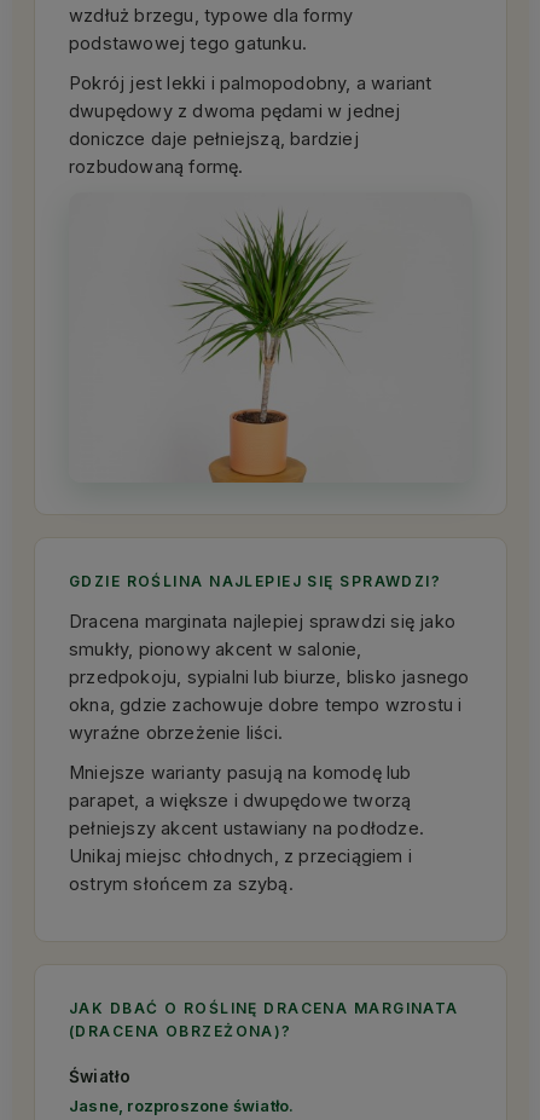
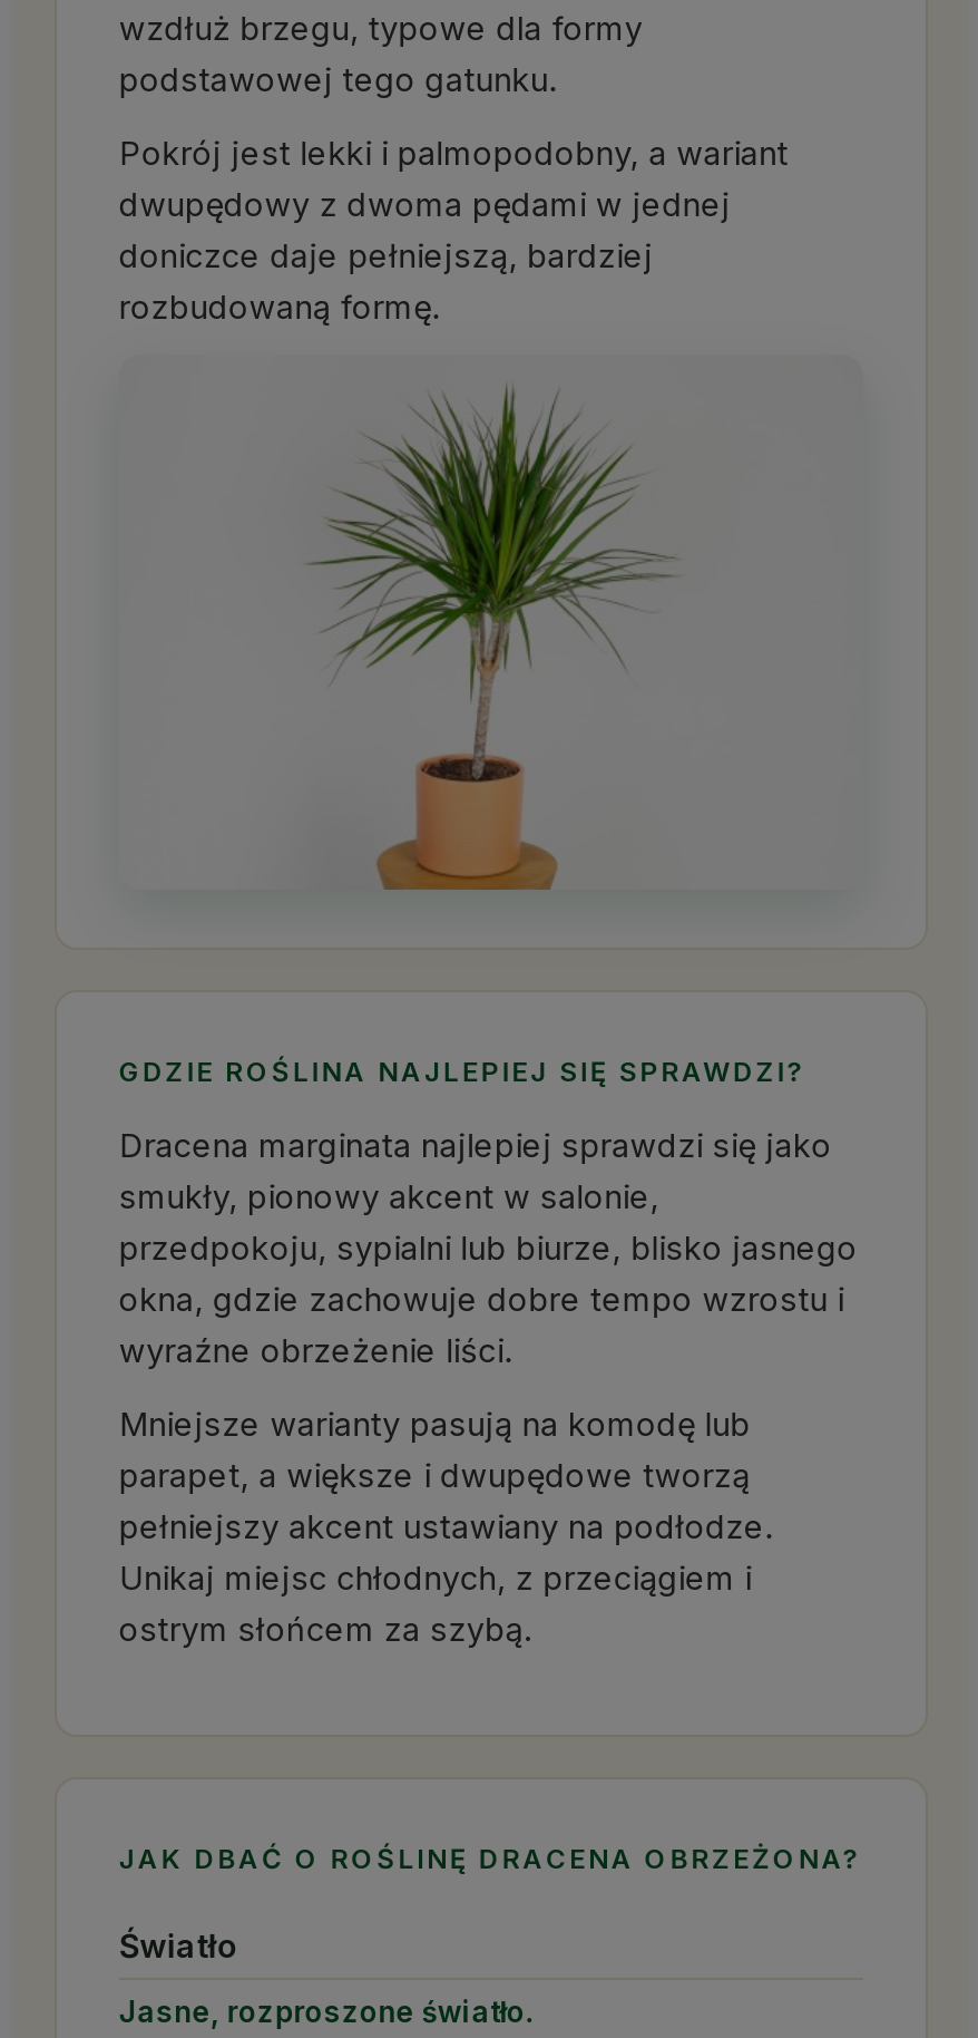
- JAK DBAĆ O ROŚLINĘ DRACENA MARGINATA
- (DRACENA OBRZEŻONA)?
+ JAK DBAĆ O ROŚLINĘ DRACENA OBRZEŻONA?
